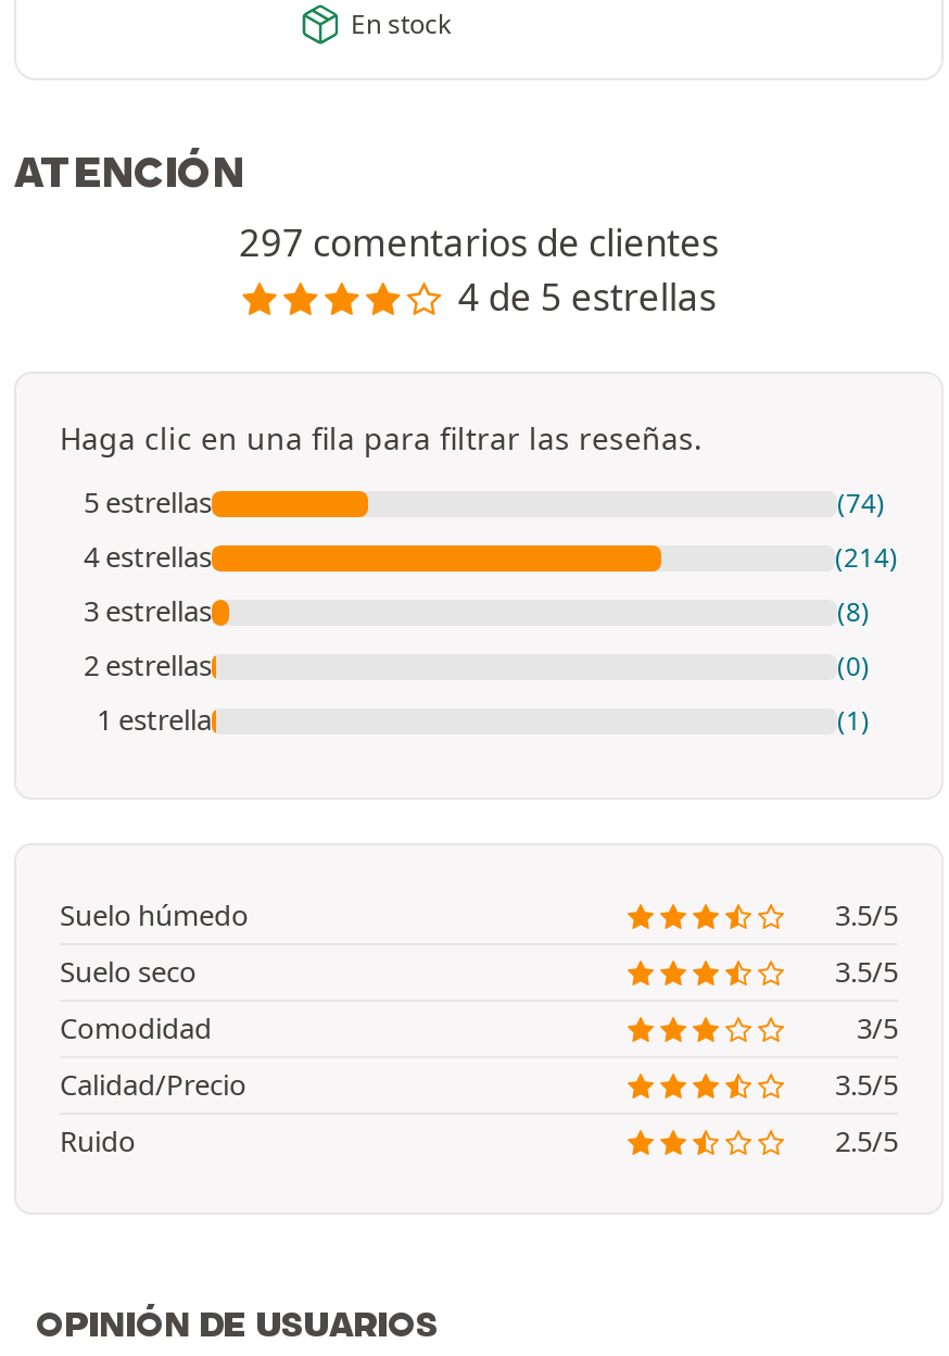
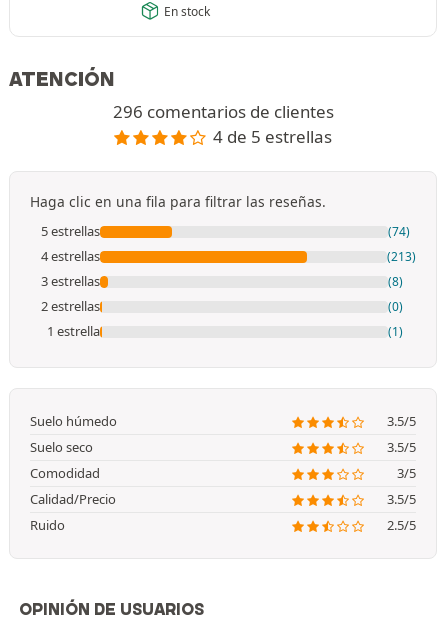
- 297 comentarios de clientes
+ 296 comentarios de clientes

- (214)
+ (213)
